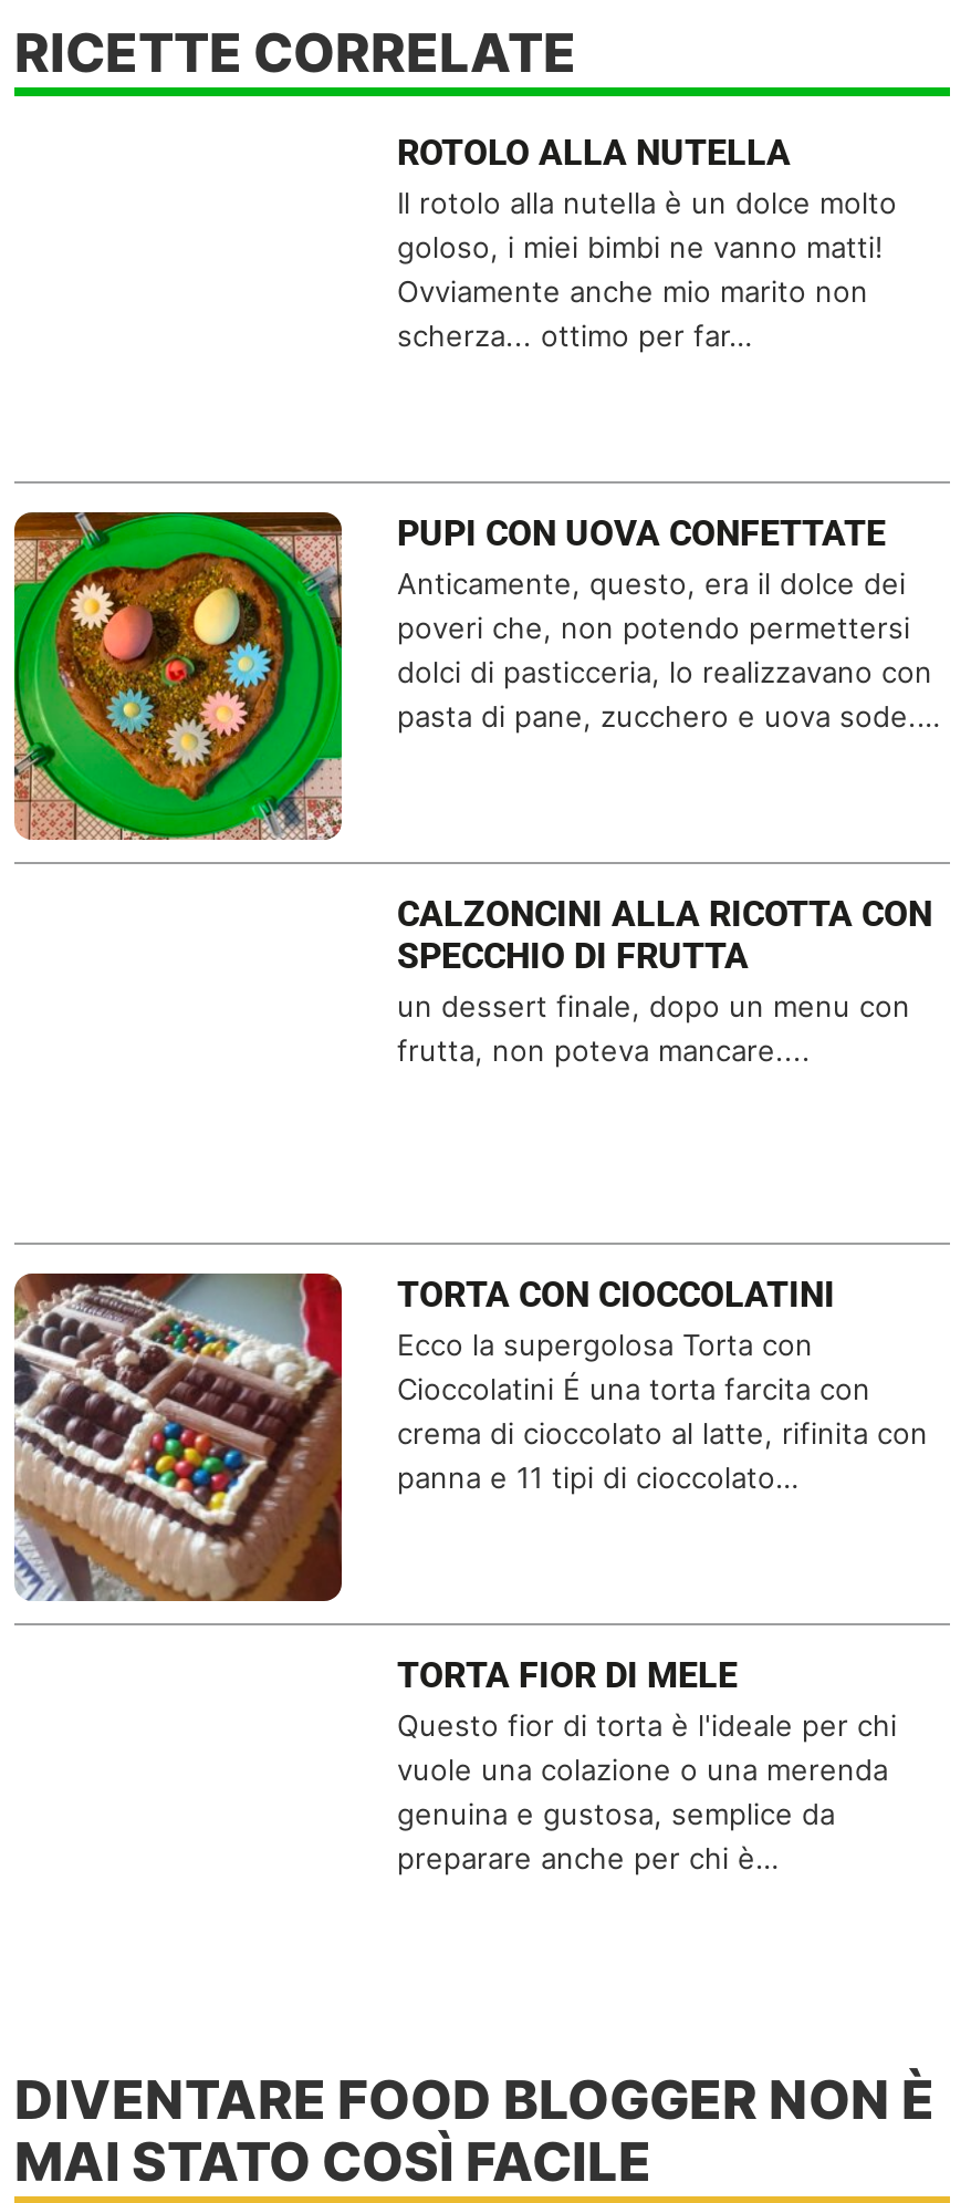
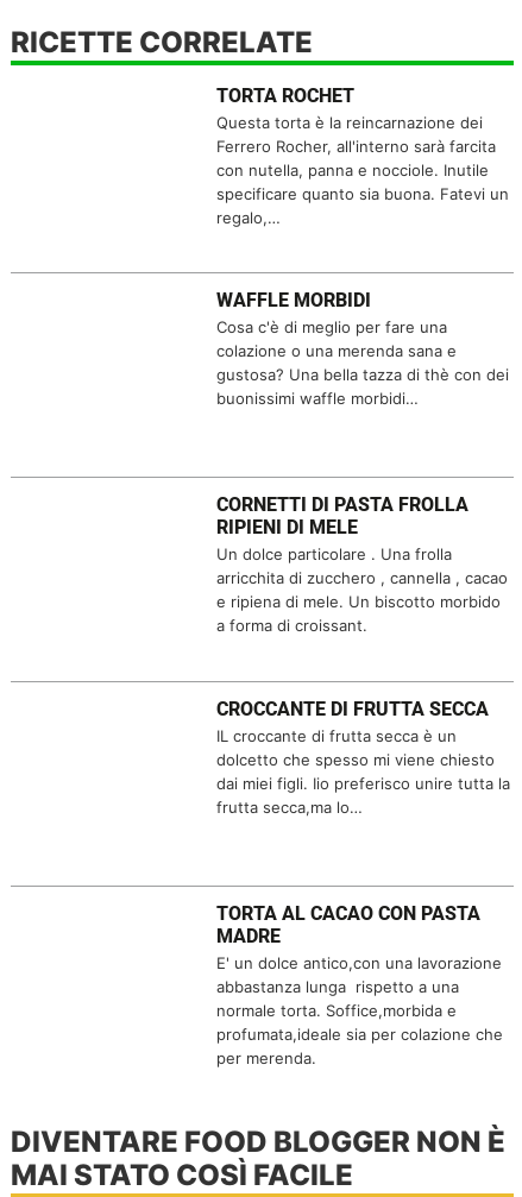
- ROTOLO ALLA NUTELLA
- Il rotolo alla nutella è un dolce molto
- goloso, i miei bimbi ne vanno matti!
- Ovviamente anche mio marito non
- scherza... ottimo per far…
+ TORTA ROCHET
+ Questa torta è la reincarnazione dei
+ Ferrero Rocher, all'interno sarà farcita
+ con nutella, panna e nocciole. Inutile
+ specificare quanto sia buona. Fatevi un
+ regalo,…

- [image]

- PUPI CON UOVA CONFETTATE
- Anticamente, questo, era il dolce dei
- poveri che, non potendo permettersi
- dolci di pasticceria, lo realizzavano con
- pasta di pane, zucchero e uova sode.…
+ WAFFLE MORBIDI
+ Cosa c'è di meglio per fare una
+ colazione o una merenda sana e
+ gustosa? Una bella tazza di thè con dei
+ buonissimi waffle morbidi…

- CALZONCINI ALLA RICOTTA CON
- SPECCHIO DI FRUTTA
- un dessert finale, dopo un menu con
- frutta, non poteva mancare....
+ CORNETTI DI PASTA FROLLA
+ RIPIENI DI MELE
+ Un dolce particolare . Una frolla
+ arricchita di zucchero , cannella , cacao
+ e ripiena di mele. Un biscotto morbido
+ a forma di croissant.

- [image]

- TORTA CON CIOCCOLATINI
- Ecco la supergolosa Torta con
- Cioccolatini É una torta farcita con
- crema di cioccolato al latte, rifinita con
- panna e 11 tipi di cioccolato…
+ CROCCANTE DI FRUTTA SECCA
+ IL croccante di frutta secca è un
+ dolcetto che spesso mi viene chiesto
+ dai miei figli. Iio preferisco unire tutta la
+ frutta secca,ma lo…

- TORTA FIOR DI MELE
- Questo fior di torta è l'ideale per chi
- vuole una colazione o una merenda
- genuina e gustosa, semplice da
- preparare anche per chi è…
+ TORTA AL CACAO CON PASTA
+ MADRE
+ E' un dolce antico,con una lavorazione
+ abbastanza lunga rispetto a una
+ normale torta. Soffice,morbida e
+ profumata,ideale sia per colazione che
+ per merenda.
